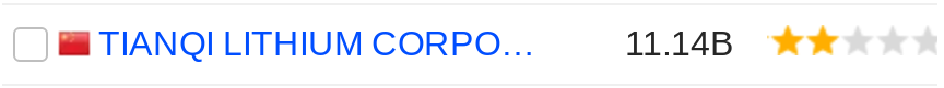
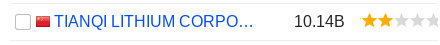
- 11.14B
+ 10.14B
